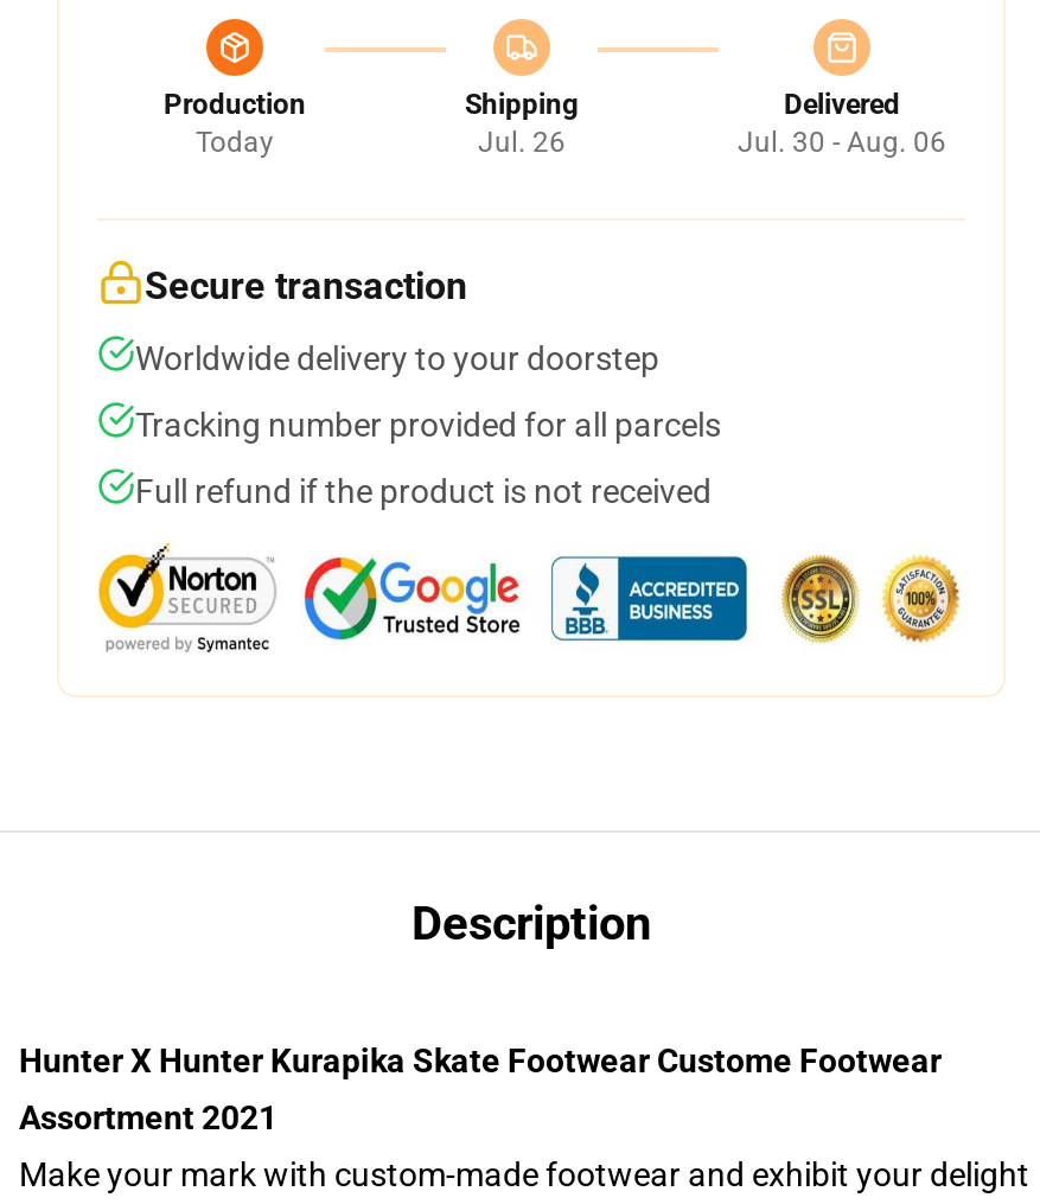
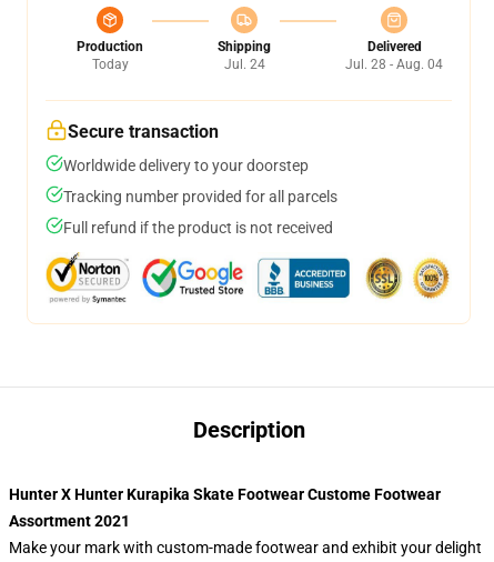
- Jul. 26
+ Jul. 24

- Jul. 30 - Aug. 06
+ Jul. 28 - Aug. 04
